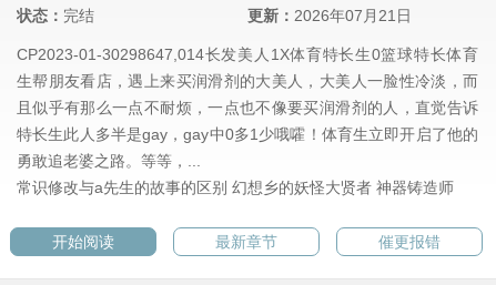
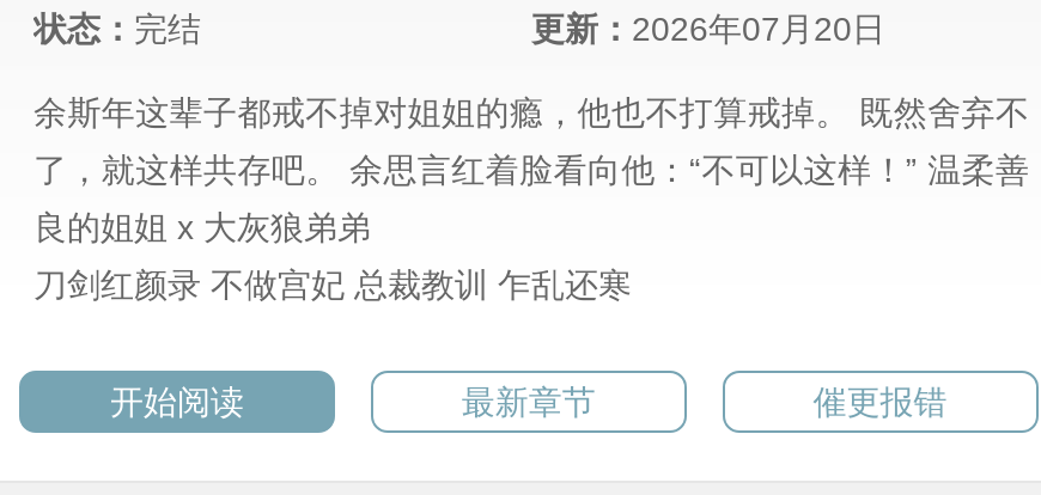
- 更新：2026年07月21日
- CP2023-01-30298647,014长发美人1X体育特长生0篮球特长体育
- 生帮朋友看店，遇上来买润滑剂的大美人，大美人一脸性冷淡，而
- 且似乎有那么一点不耐烦，一点也不像要买润滑剂的人，直觉告诉
- 特长生此人多半是gay，gay中0多1少哦嚯！体育生立即开启了他的
- 勇敢追老婆之路。等等，...
- 常识修改与a先生的故事的区别 幻想乡的妖怪大贤者 神器铸造师
+ 更新：2026年07月20日
+ 余斯年这辈子都戒不掉对姐姐的瘾，他也不打算戒掉。 既然舍弃不
+ 了，就这样共存吧。 余思言红着脸看向他：“不可以这样！” 温柔善
+ 良的姐姐 x 大灰狼弟弟
+ 刀剑红颜录 不做宫妃 总裁教训 乍乱还寒
